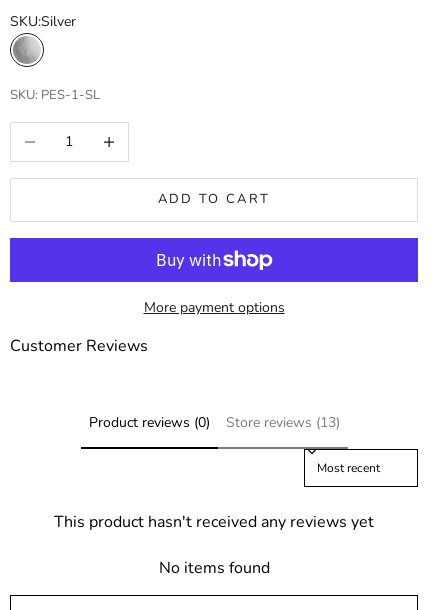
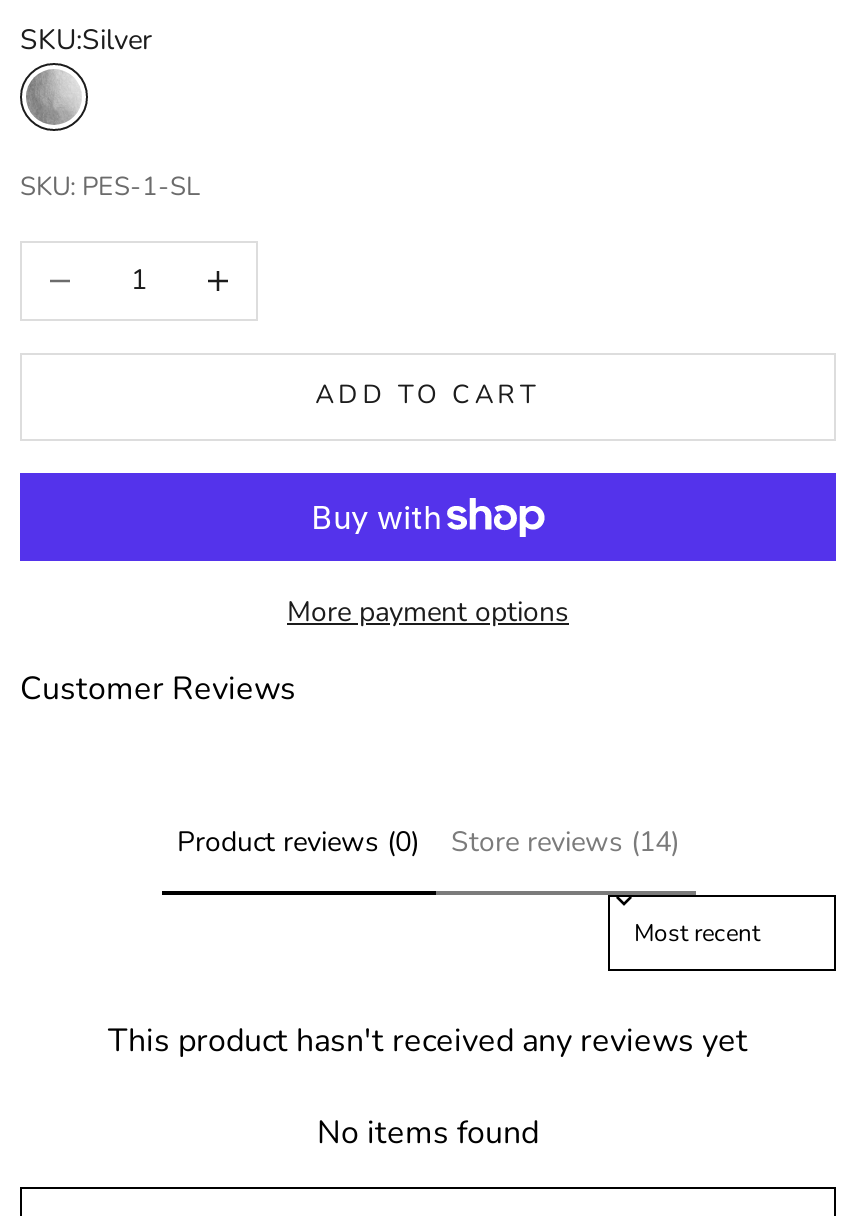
- Store reviews (13)
+ Store reviews (14)
